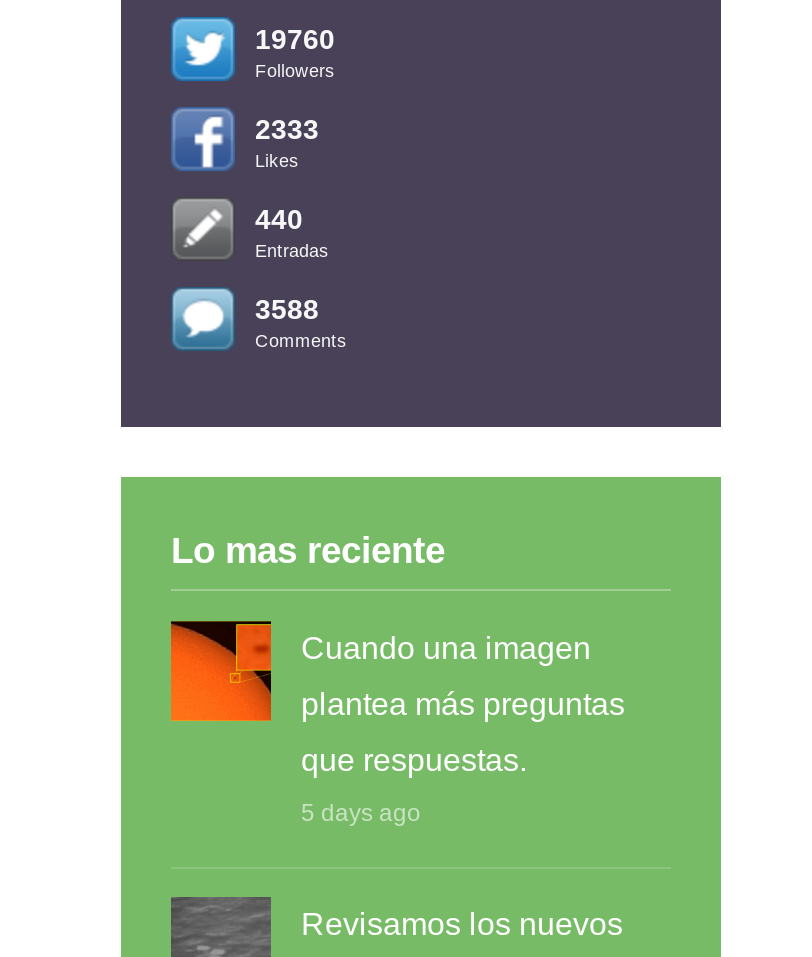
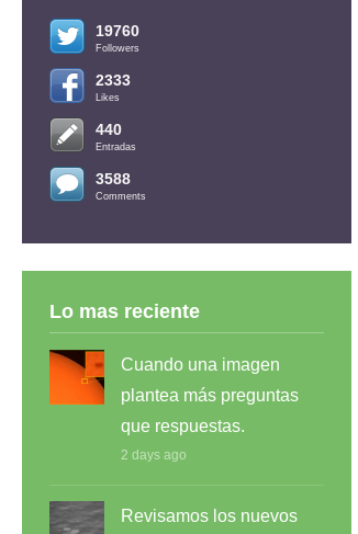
- 5 days ago
+ 2 days ago
